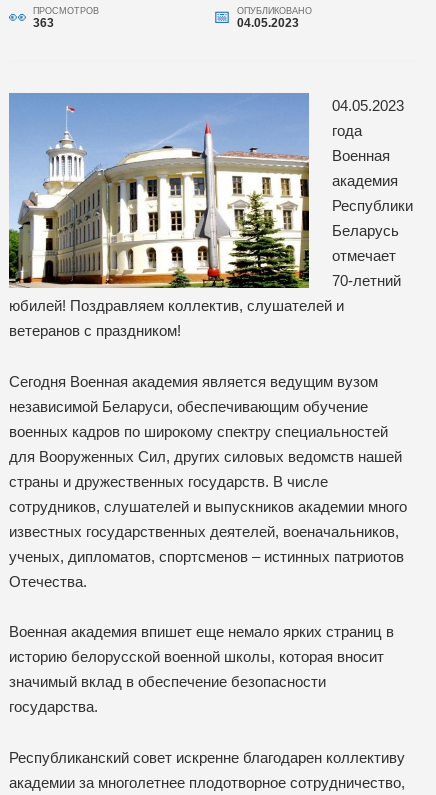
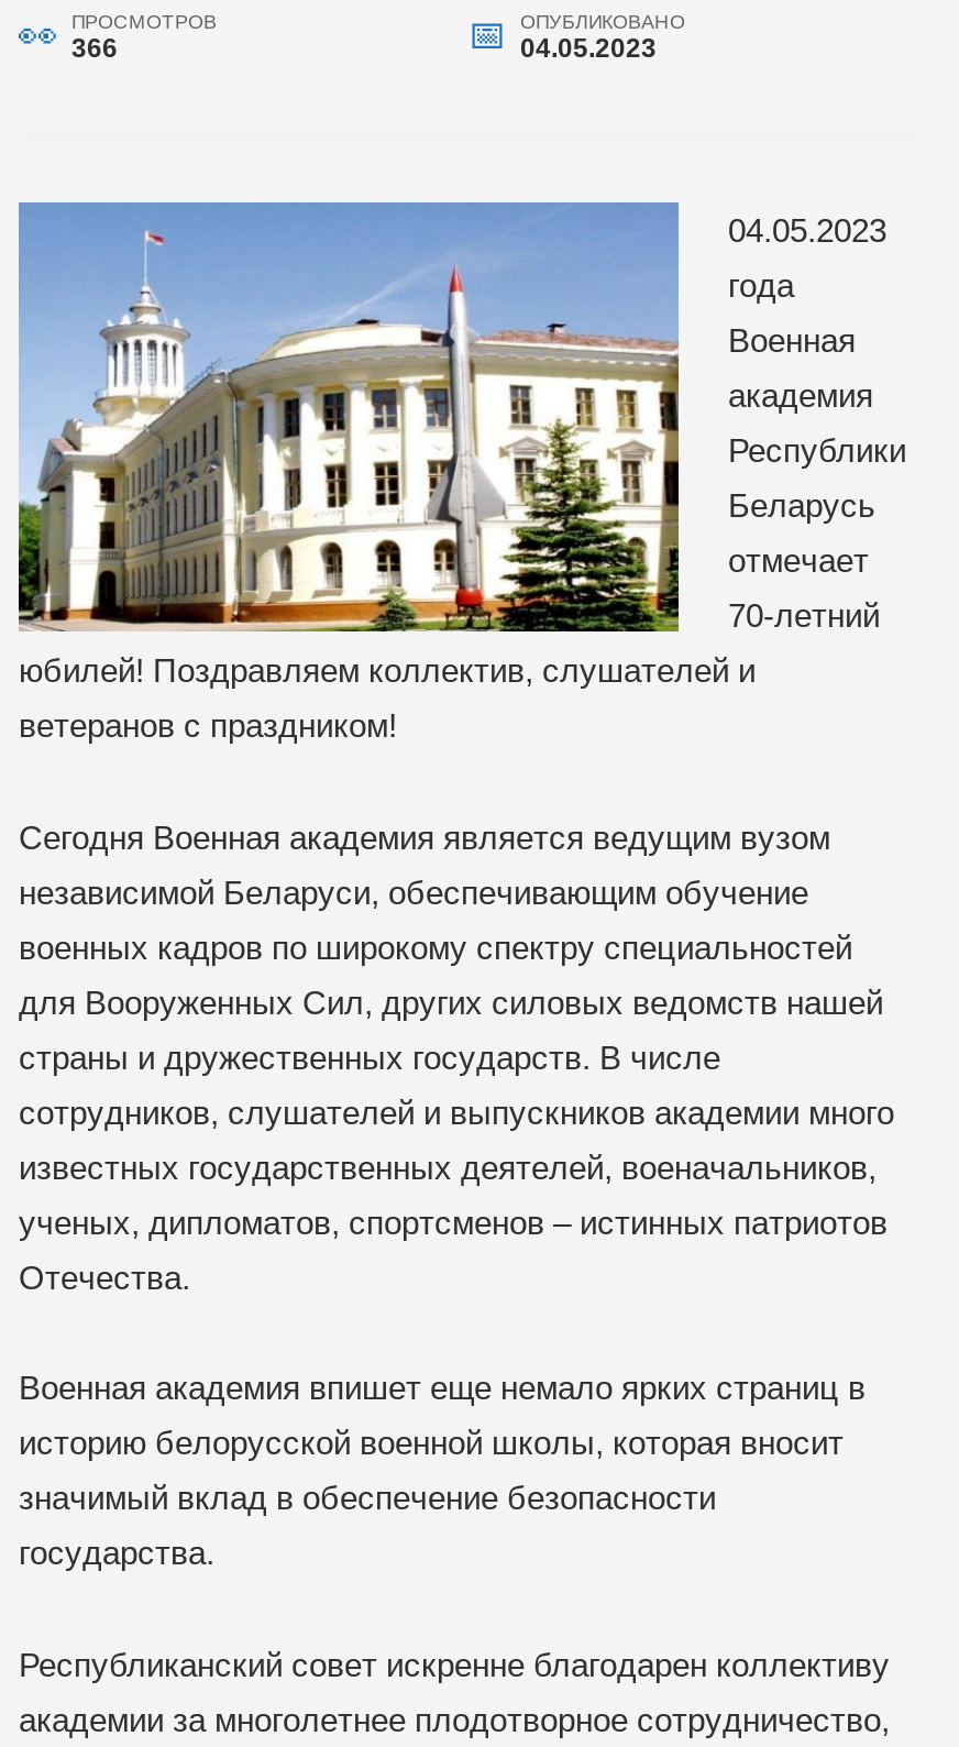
- 363
+ 366
